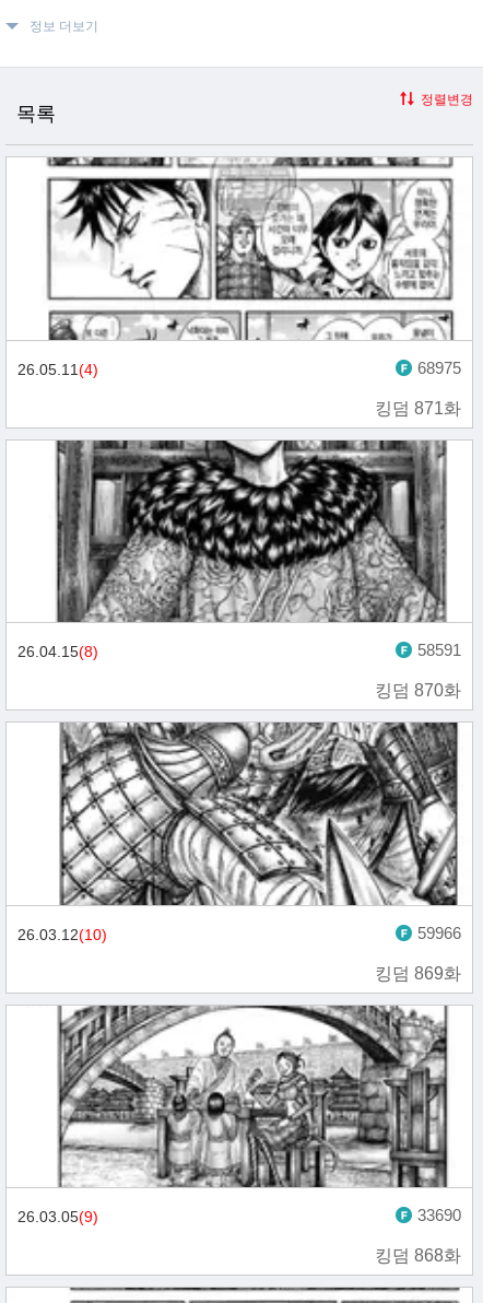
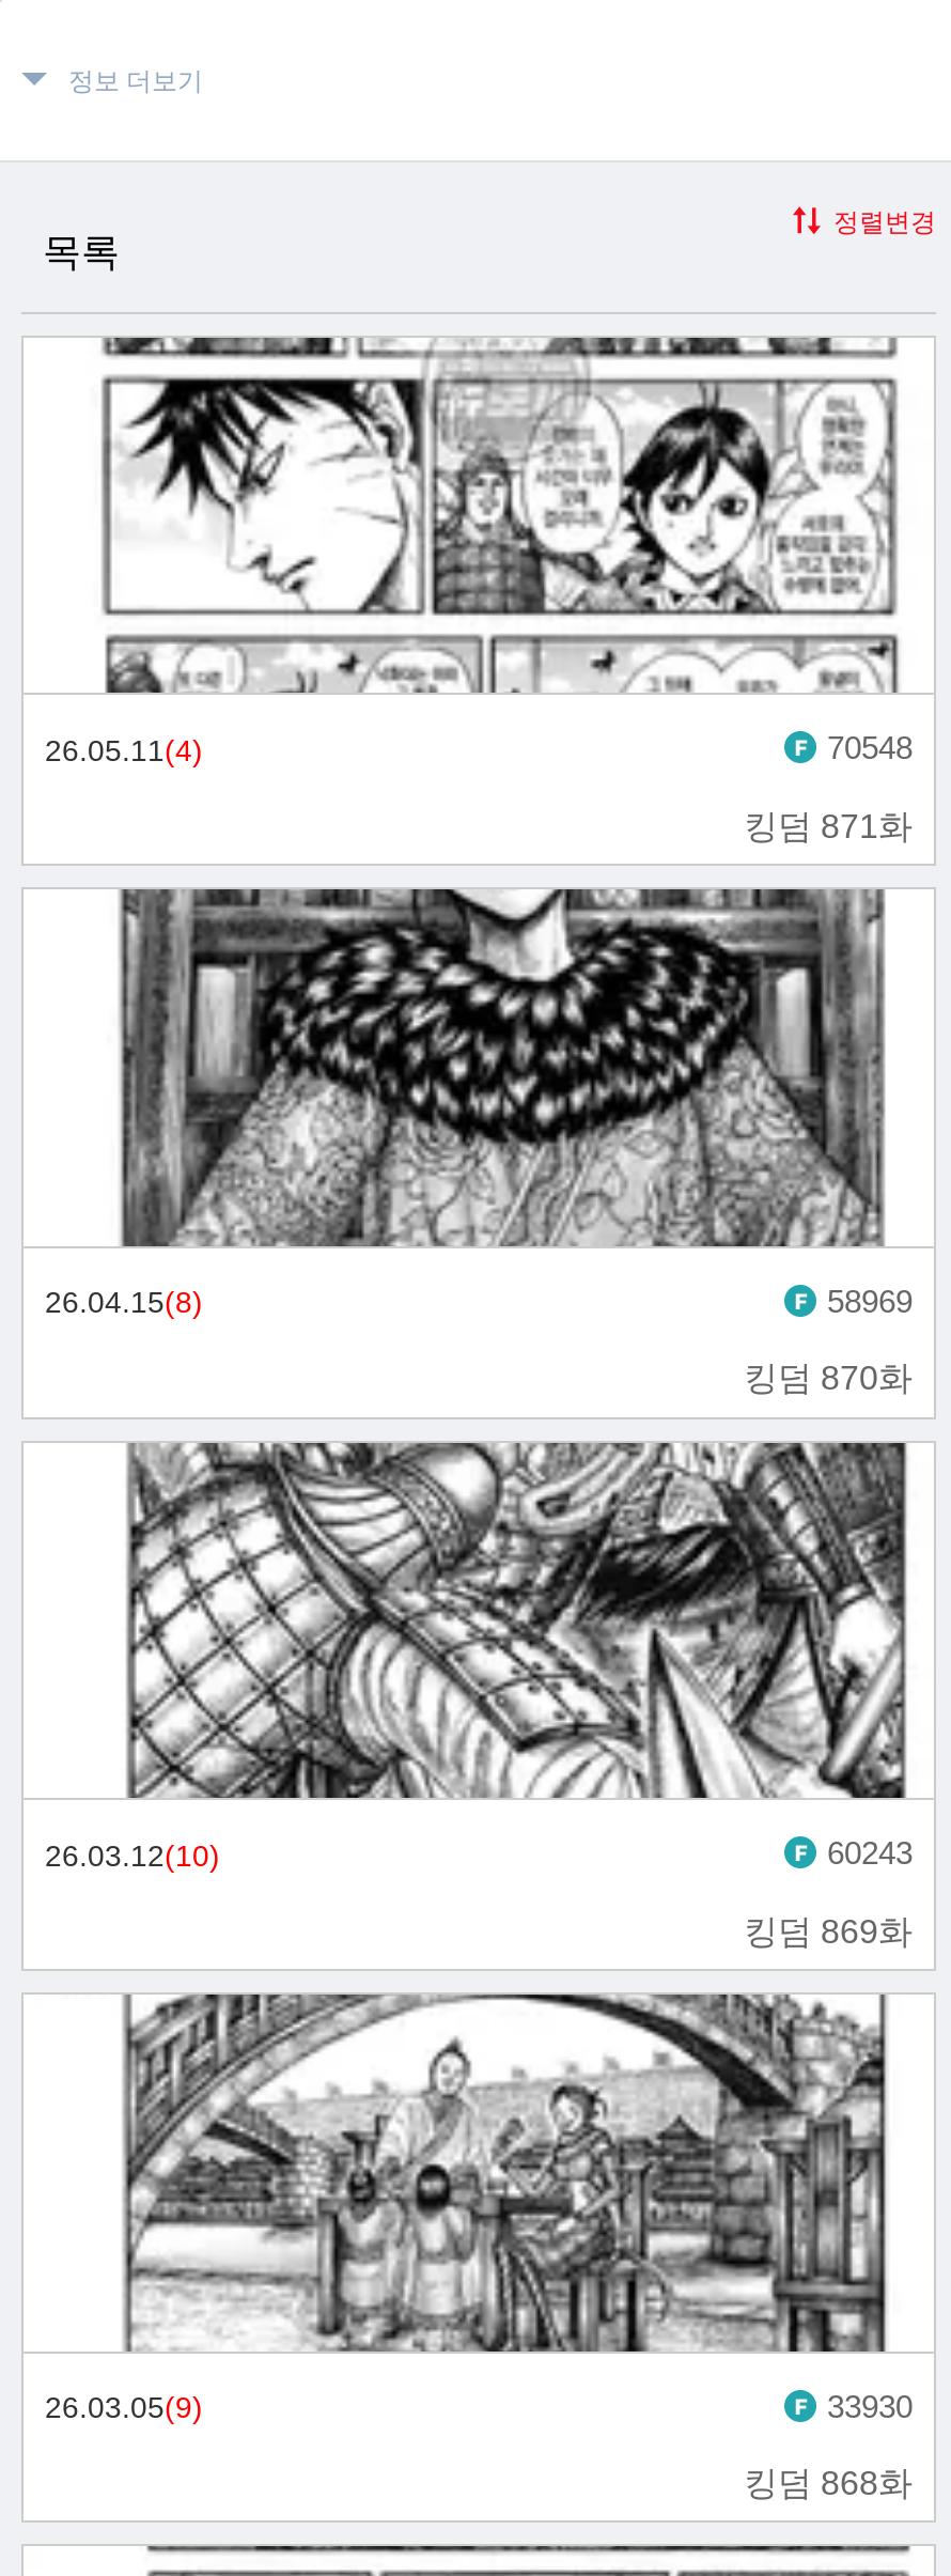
- 68975
+ 70548

- 58591
+ 58969

- 59966
+ 60243

- 33690
+ 33930
